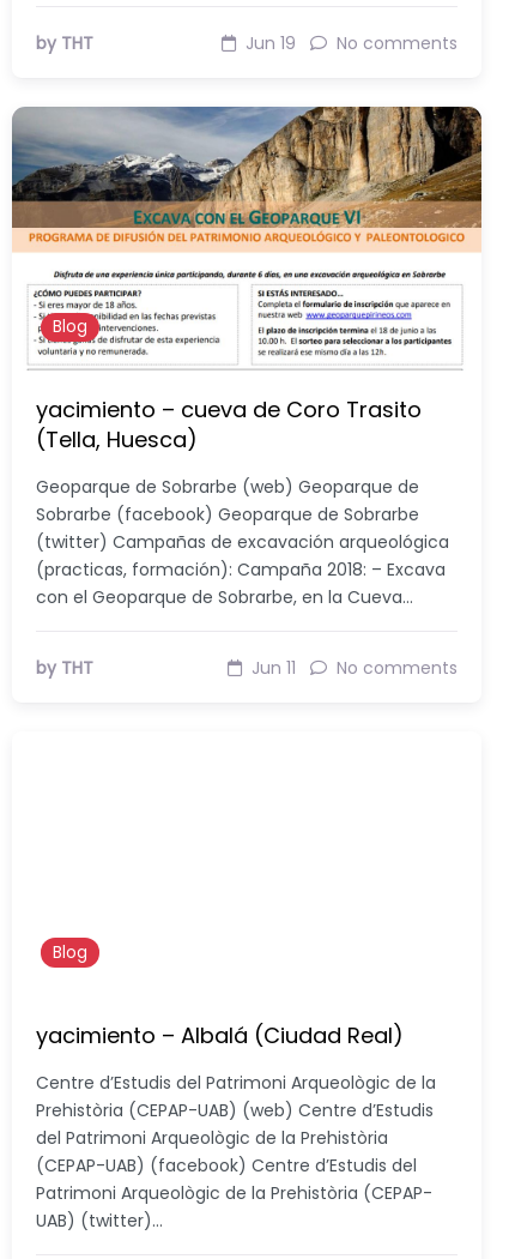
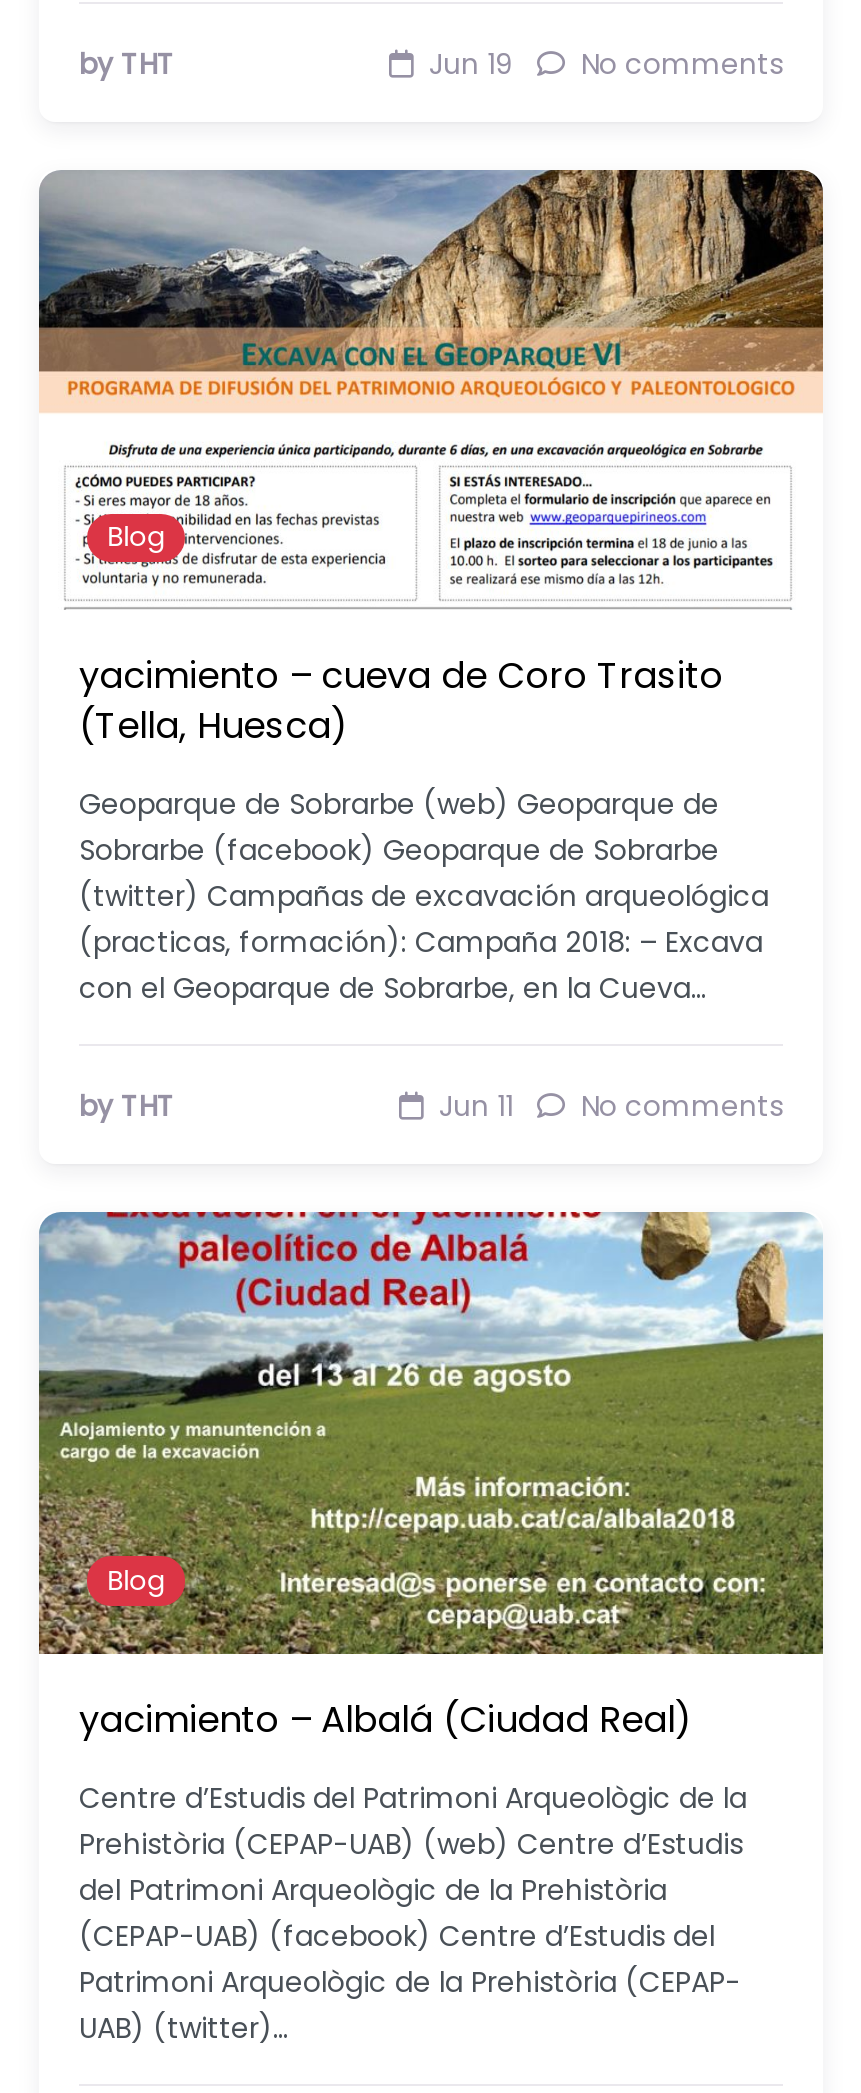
+ [image]
